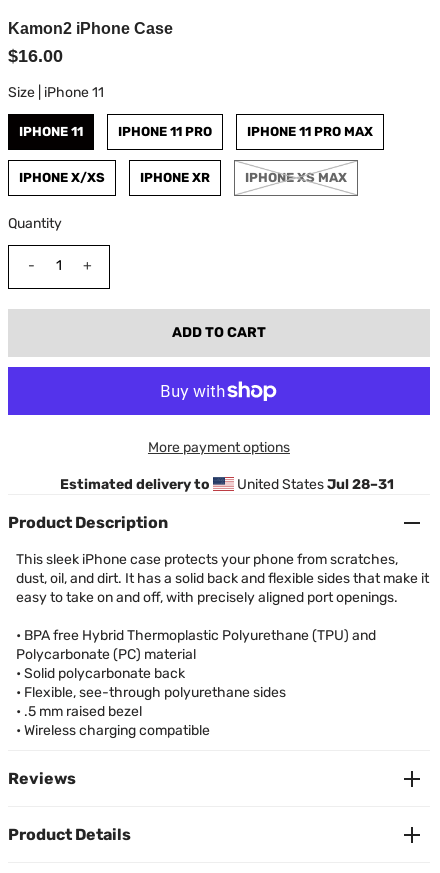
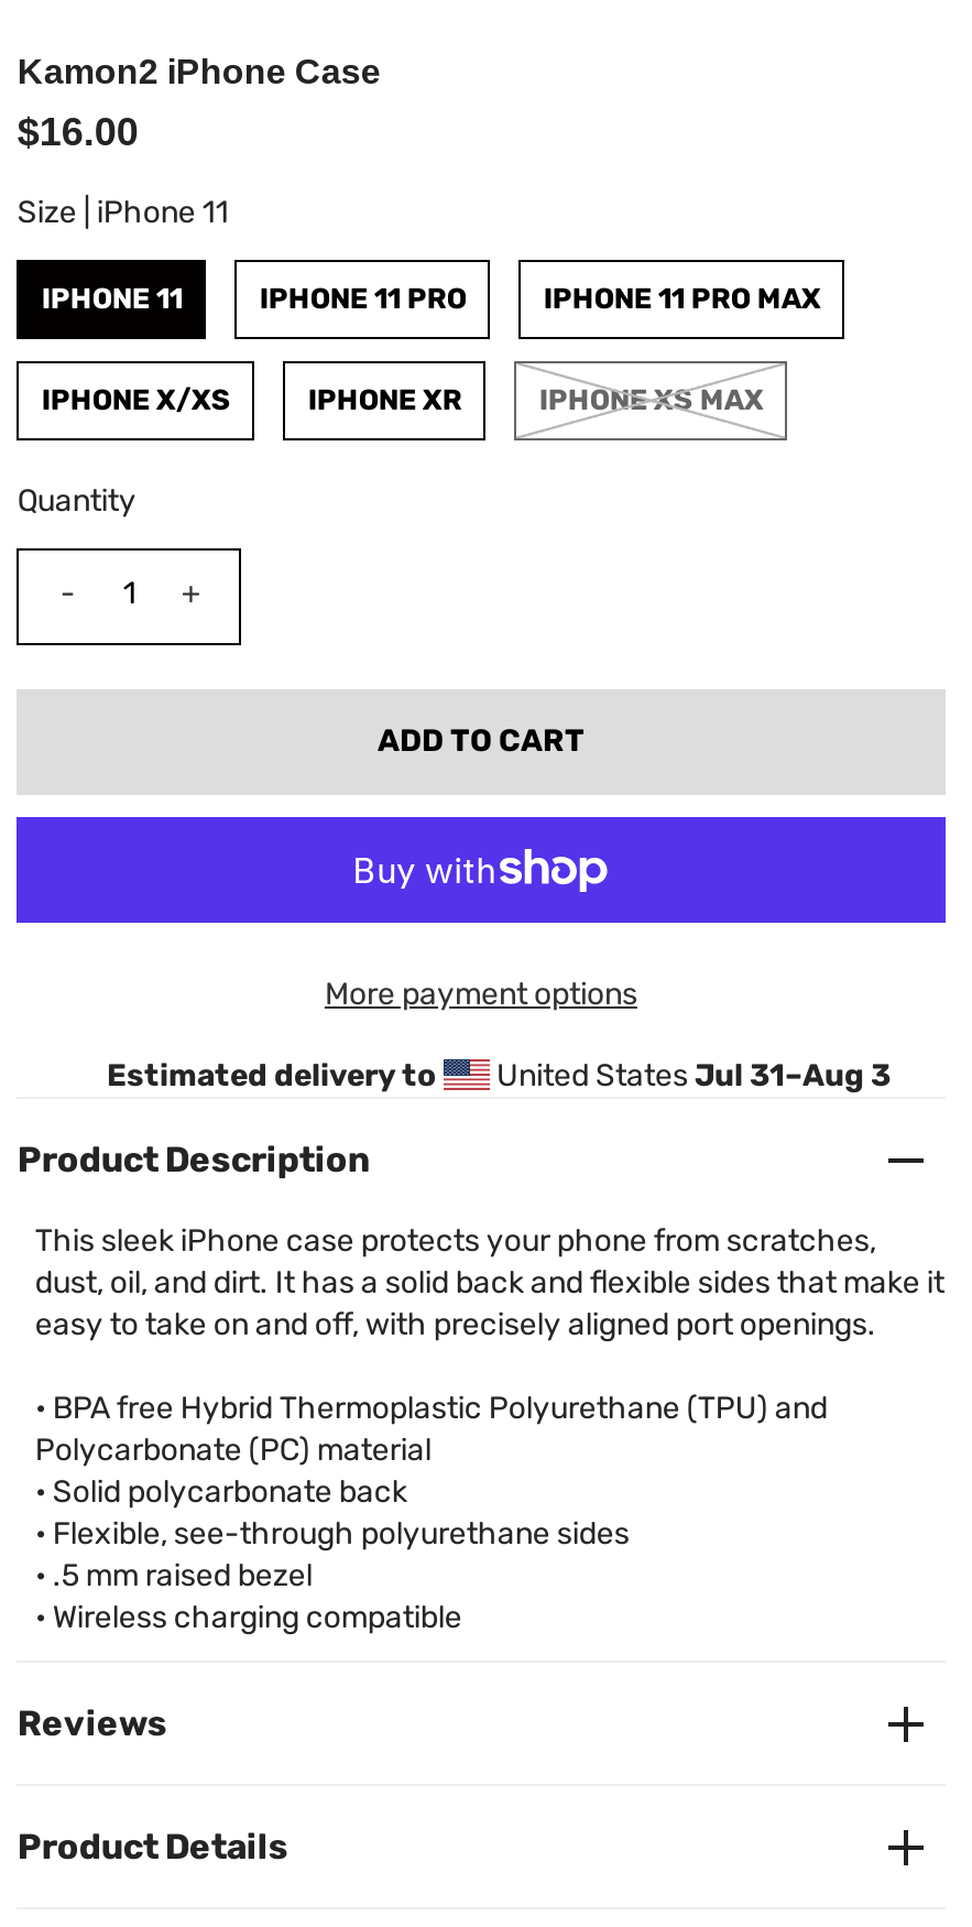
- United States Jul 28–31
+ United States Jul 31–Aug 3
